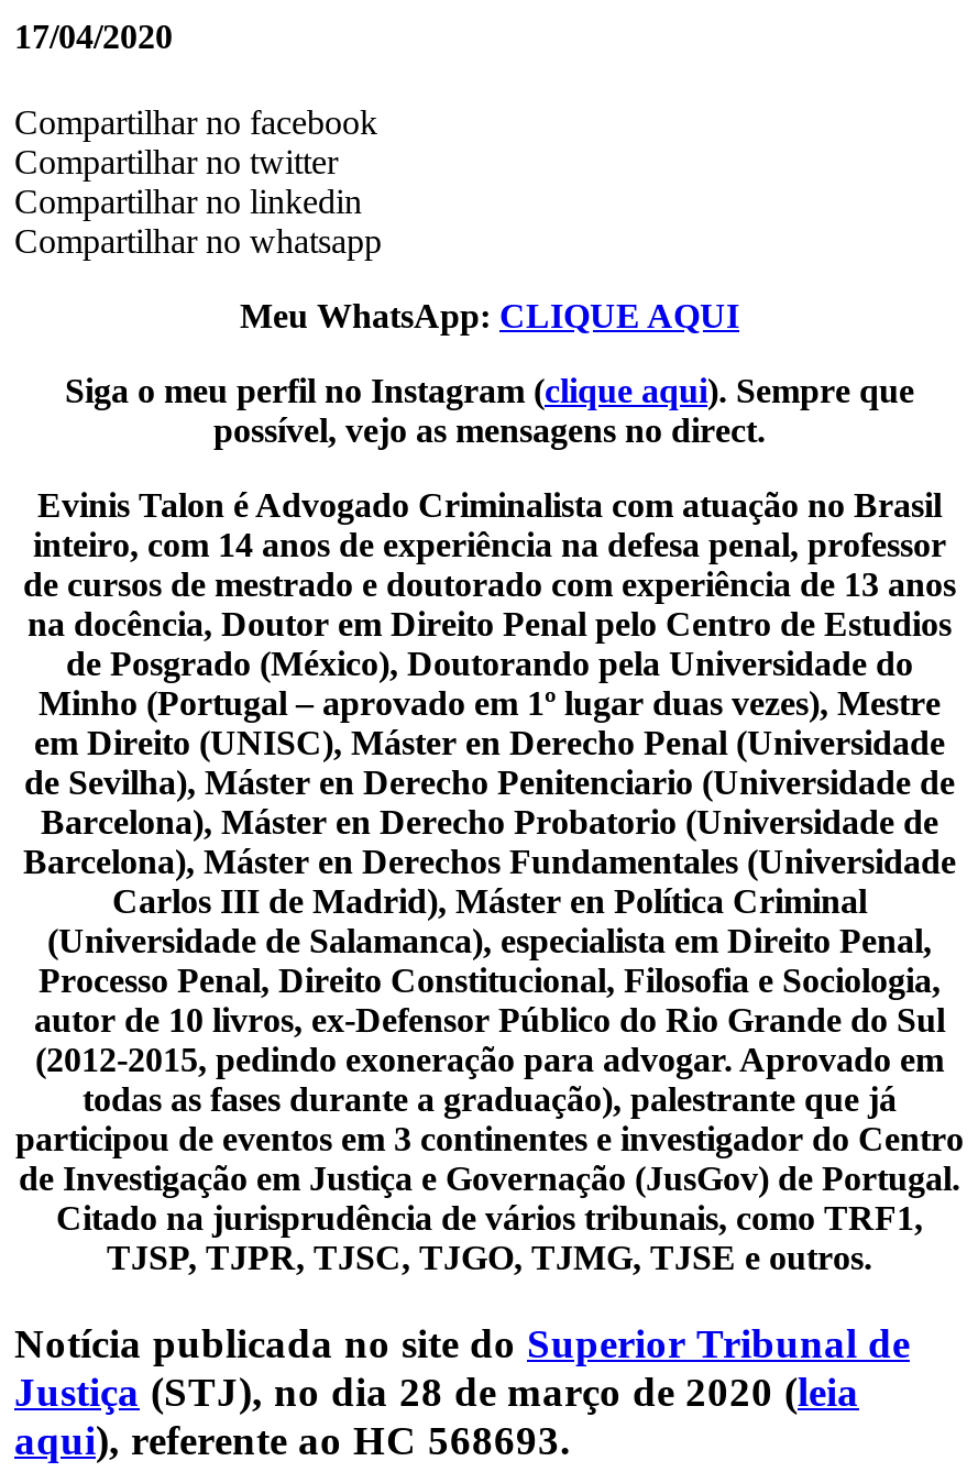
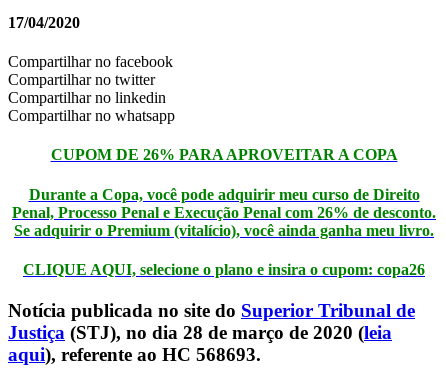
- Meu WhatsApp: CLIQUE AQUI
+ CUPOM DE 26% PARA APROVEITAR A COPA

- Siga o meu perfil no Instagram (clique aqui). Sempre que
- possível, vejo as mensagens no direct.
+ Durante a Copa, você pode adquirir meu curso de Direito
+ Penal, Processo Penal e Execução Penal com 26% de desconto.
+ Se adquirir o Premium (vitalício), você ainda ganha meu livro.

- Evinis Talon é Advogado Criminalista com atuação no Brasil
- inteiro, com 14 anos de experiência na defesa penal, professor
- de cursos de mestrado e doutorado com experiência de 13 anos
- na docência, Doutor em Direito Penal pelo Centro de Estudios
- de Posgrado (México), Doutorando pela Universidade do
- Minho (Portugal – aprovado em 1º lugar duas vezes), Mestre
- em Direito (UNISC), Máster en Derecho Penal (Universidade
- de Sevilha), Máster en Derecho Penitenciario (Universidade de
- Barcelona), Máster en Derecho Probatorio (Universidade de
- Barcelona), Máster en Derechos Fundamentales (Universidade
- Carlos III de Madrid), Máster en Política Criminal
- (Universidade de Salamanca), especialista em Direito Penal,
- Processo Penal, Direito Constitucional, Filosofia e Sociologia,
- autor de 10 livros, ex-Defensor Público do Rio Grande do Sul
- (2012-2015, pedindo exoneração para advogar. Aprovado em
- todas as fases durante a graduação), palestrante que já
- participou de eventos em 3 continentes e investigador do Centro
- de Investigação em Justiça e Governação (JusGov) de Portugal.
- Citado na jurisprudência de vários tribunais, como TRF1,
- TJSP, TJPR, TJSC, TJGO, TJMG, TJSE e outros.
+ CLIQUE AQUI, selecione o plano e insira o cupom: copa26
